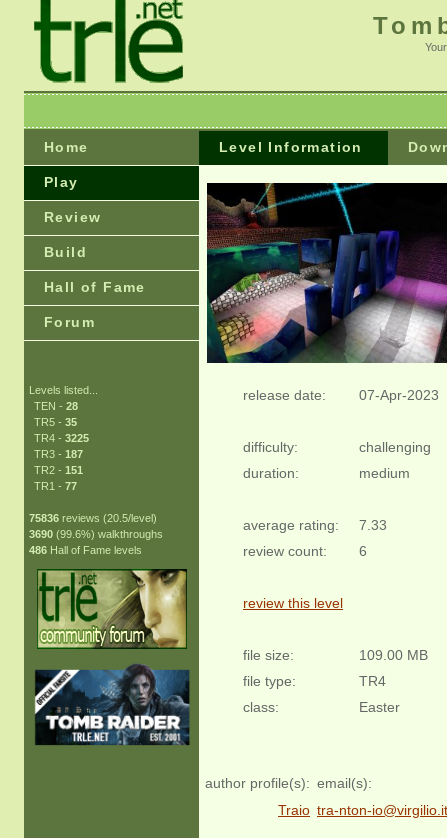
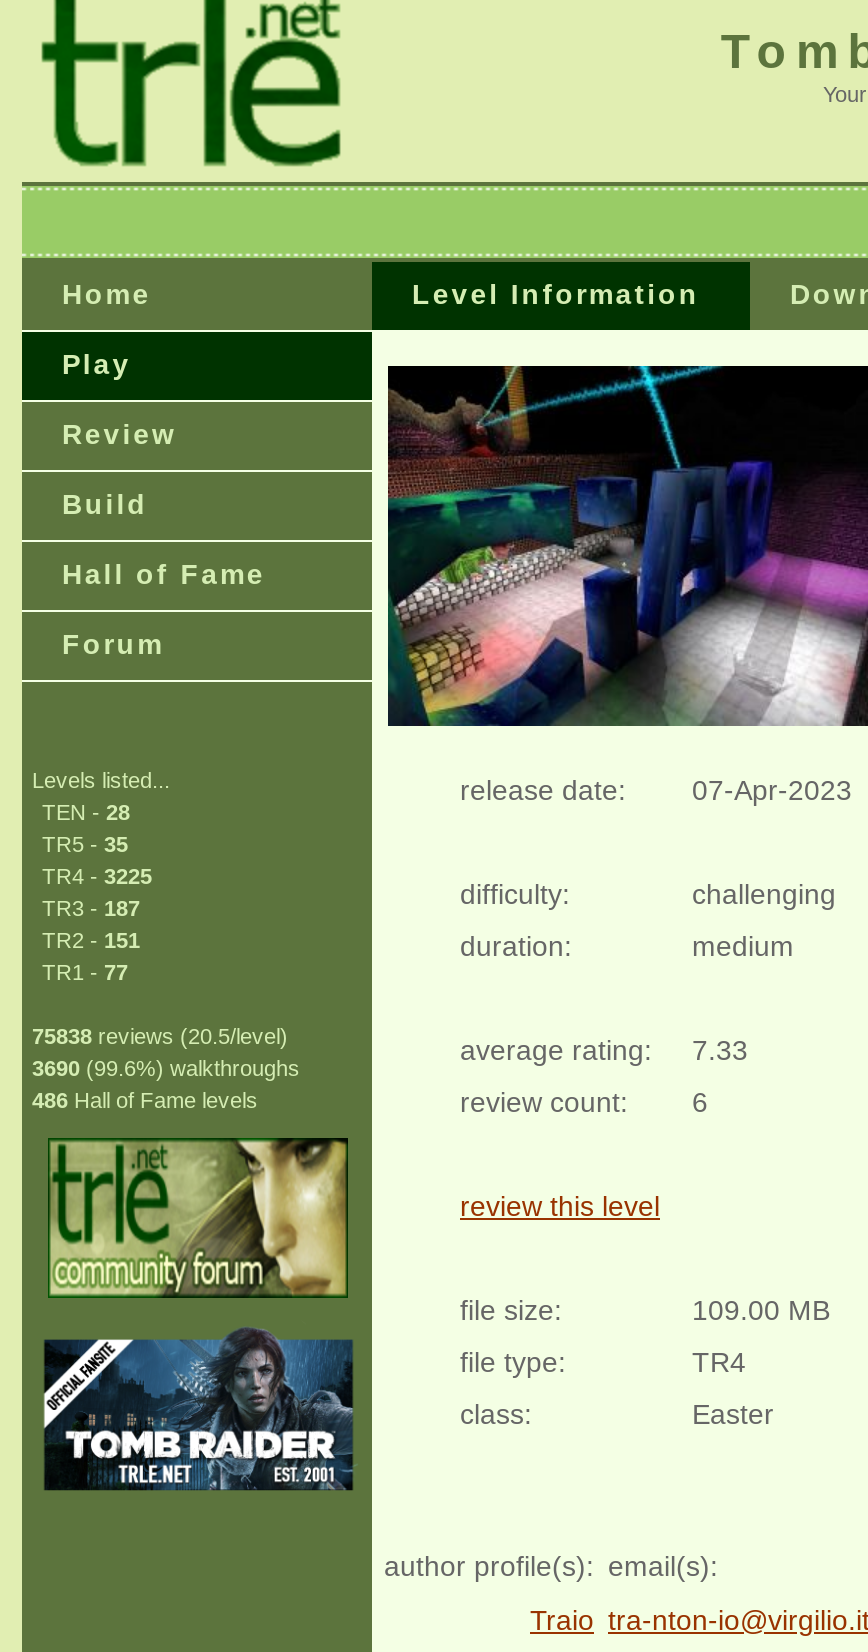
- 75836 reviews (20.5/level)
+ 75838 reviews (20.5/level)
